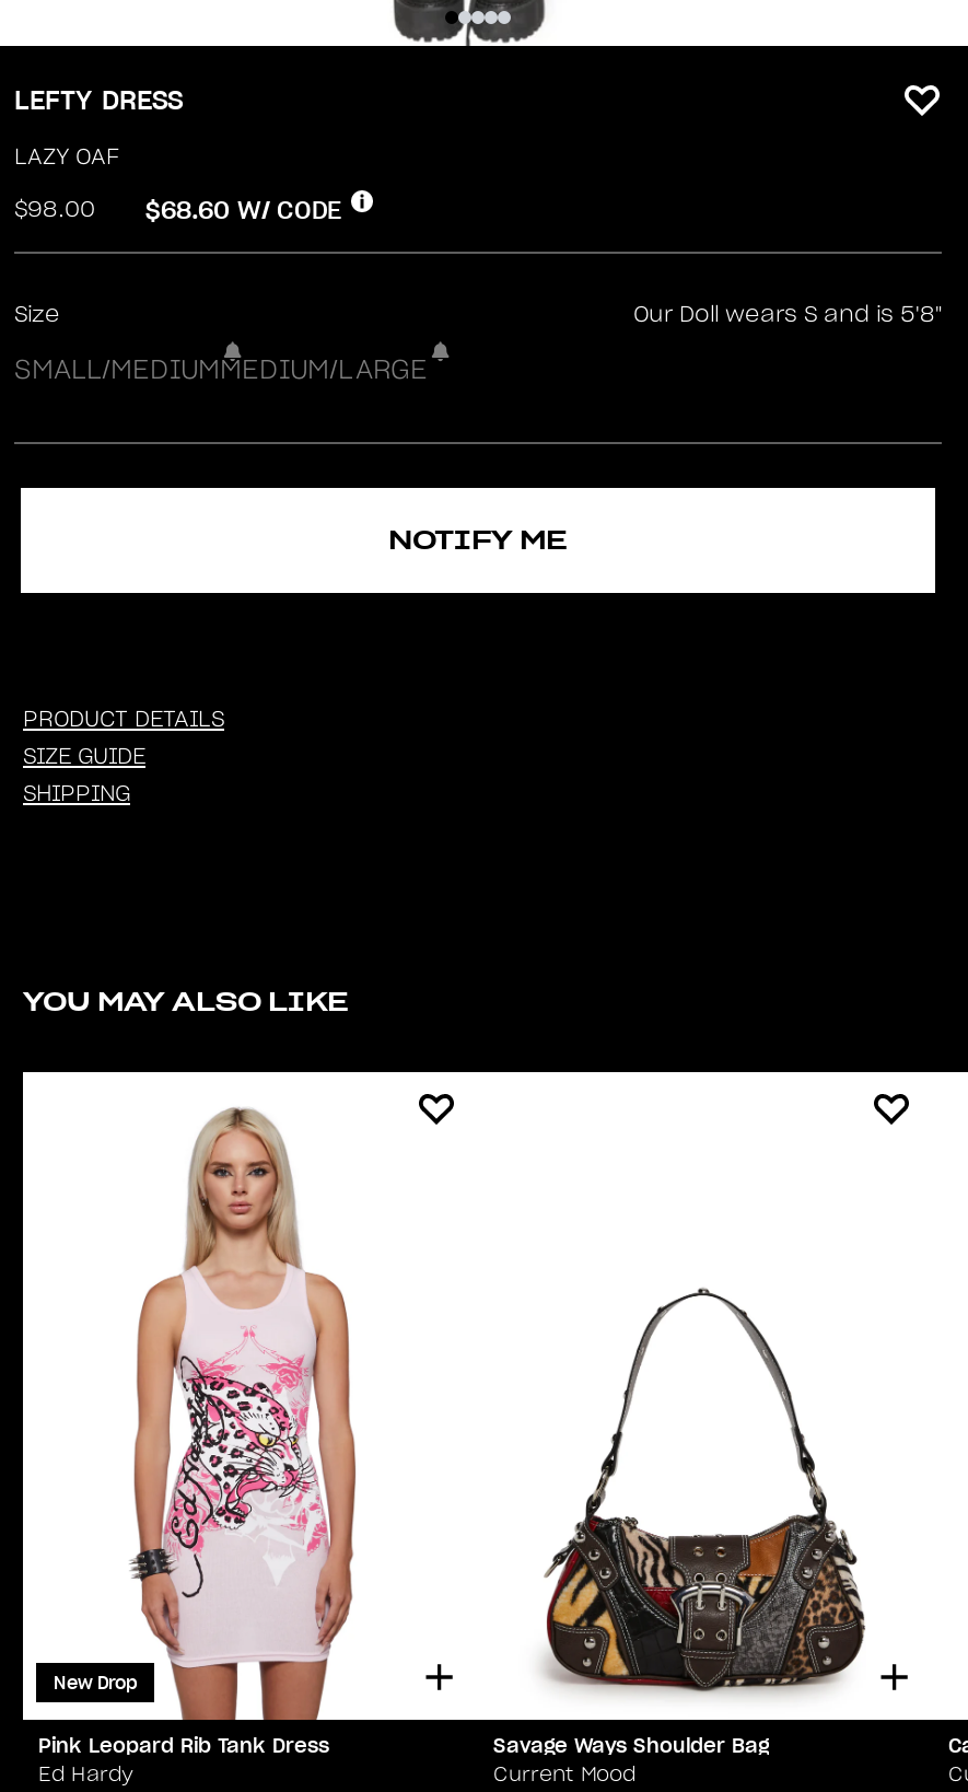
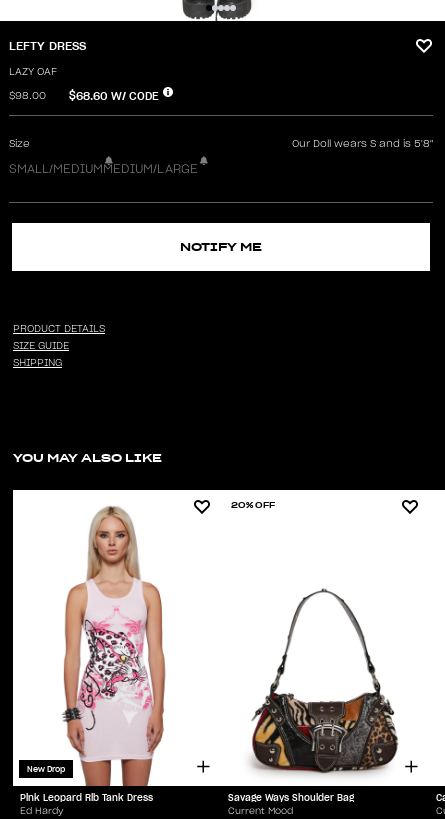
+ 20% OFF
